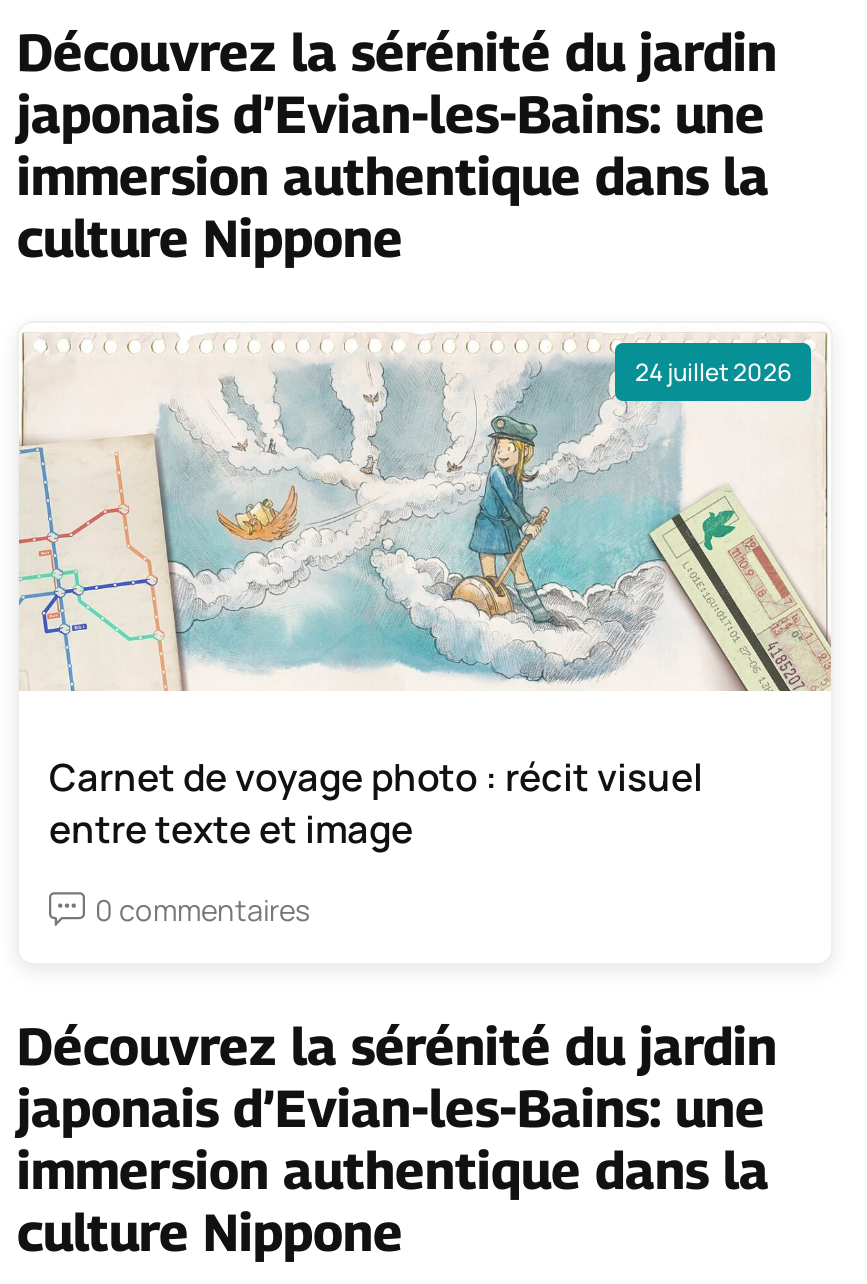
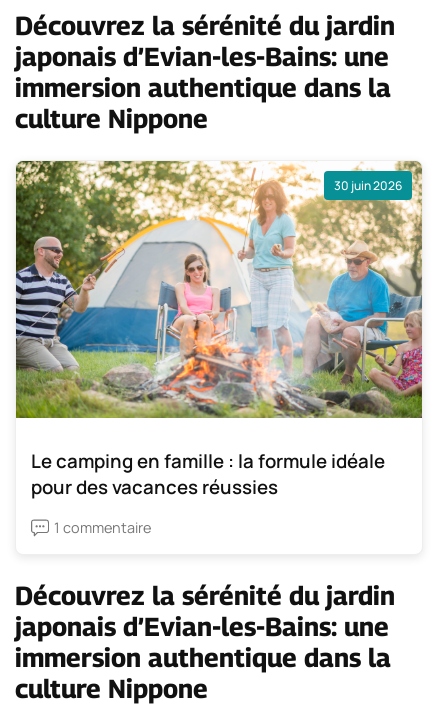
- [image]
- 24 juillet 2026
+ [image]
+ 30 juin 2026

- Carnet de voyage photo : récit visuel
- entre texte et image
+ Le camping en famille : la formule idéale
+ pour des vacances réussies

- 0 commentaires
+ 1 commentaire
